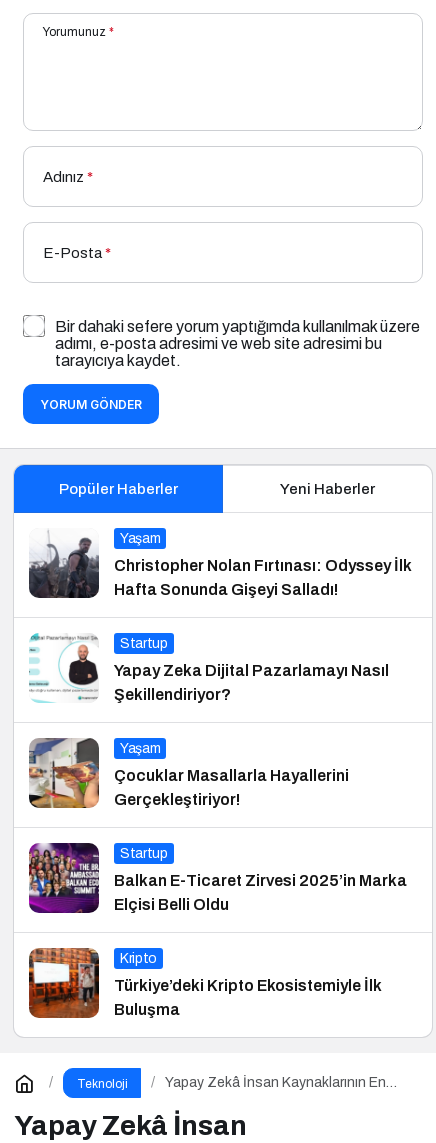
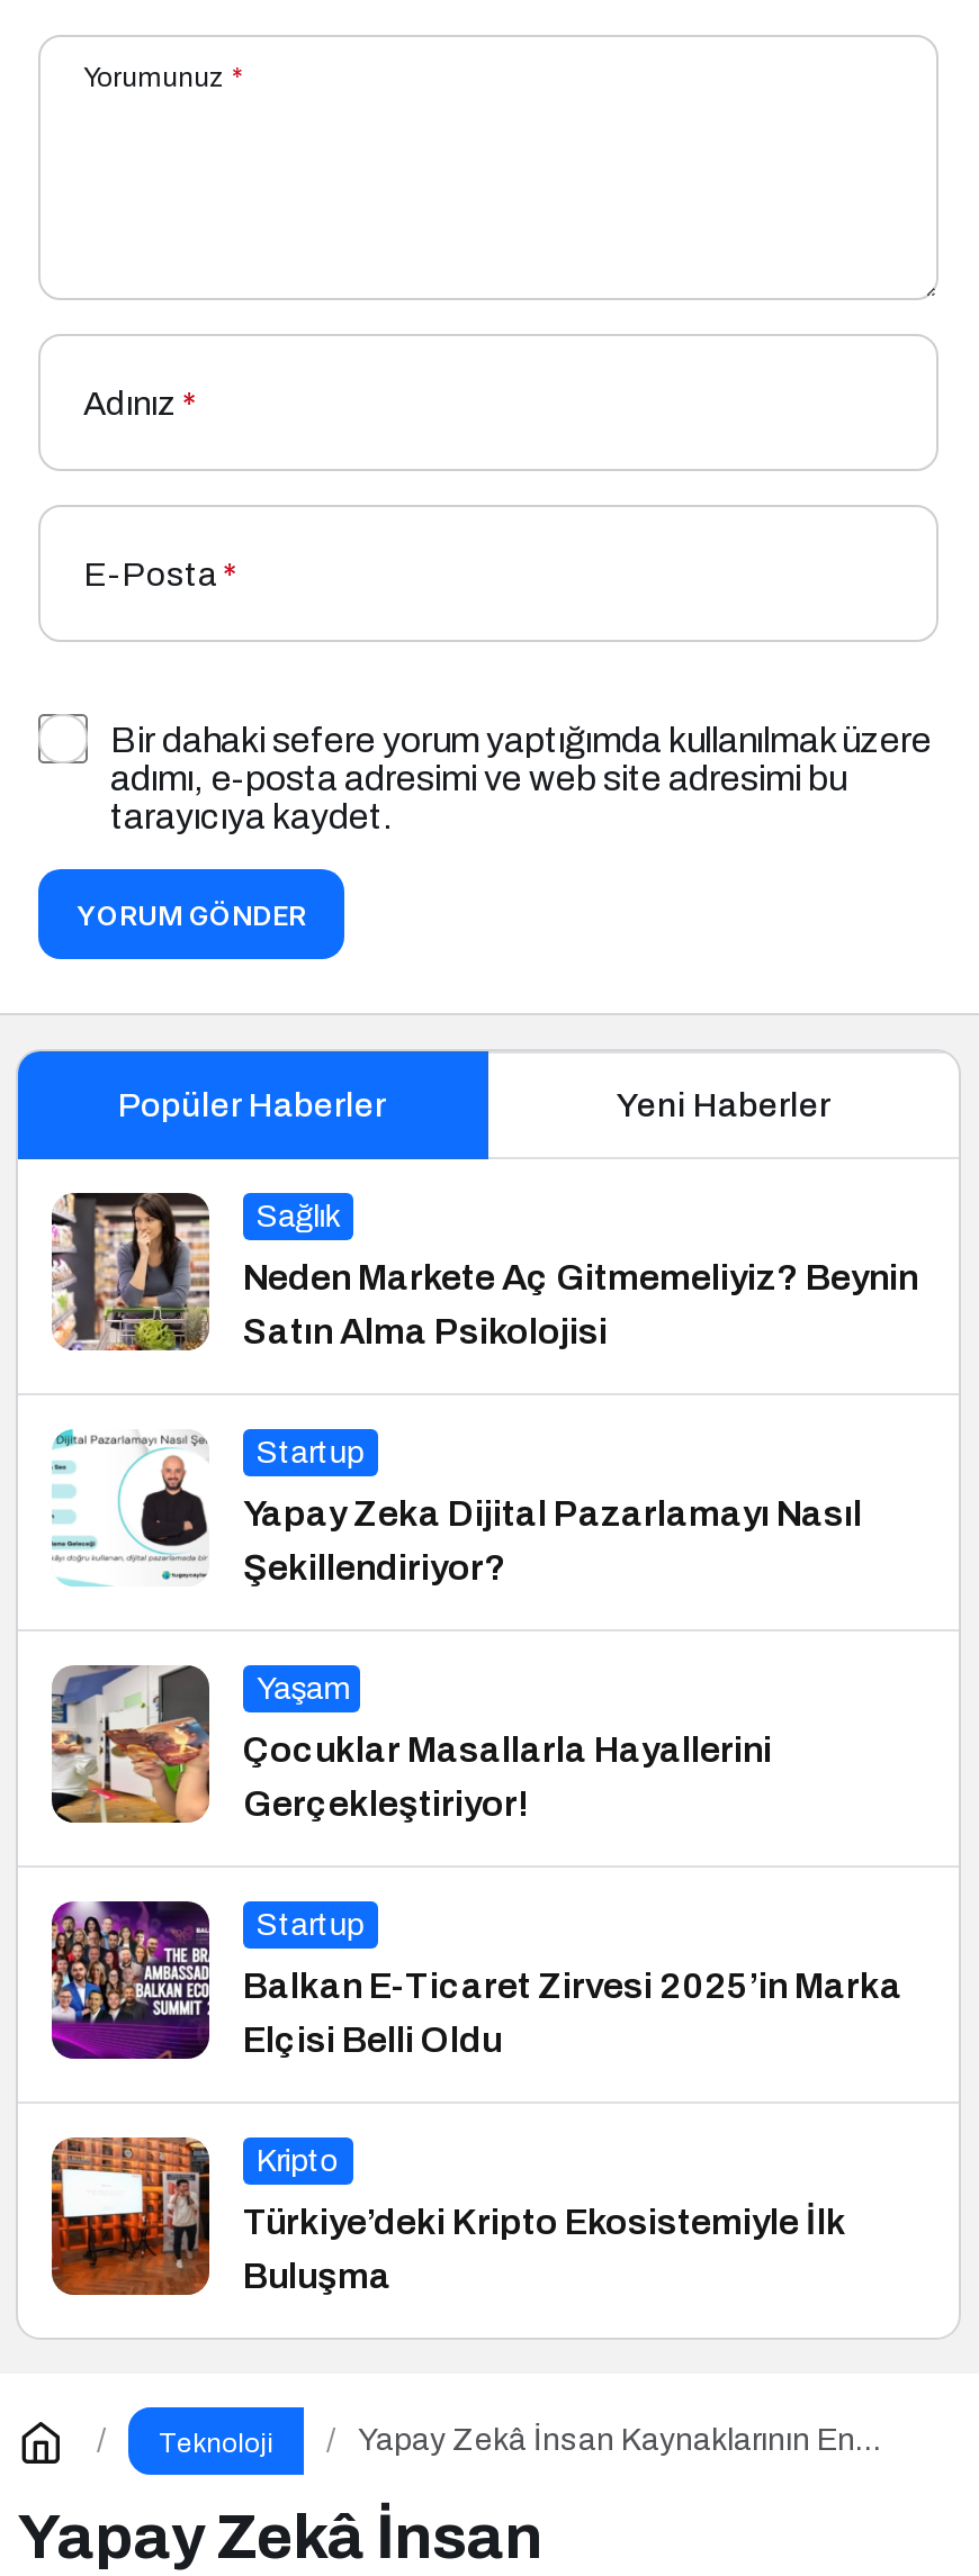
- [image]
- Christopher Nolan Fırtınası: Odyssey İlk
- Hafta Sonunda Gişeyi Salladı!
+ [image]
+ Neden Markete Aç Gitmemeliyiz? Beynin
+ Satın Alma Psikolojisi

- Yaşam
+ Sağlık
